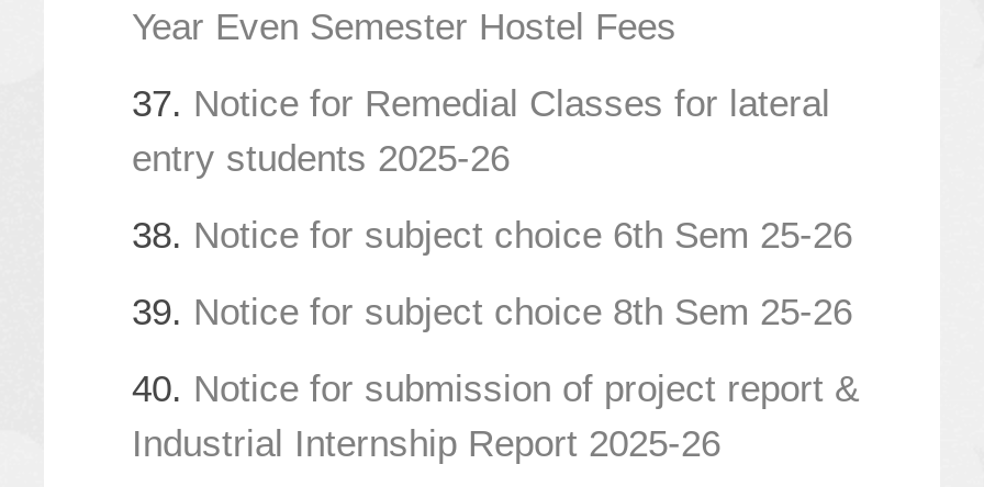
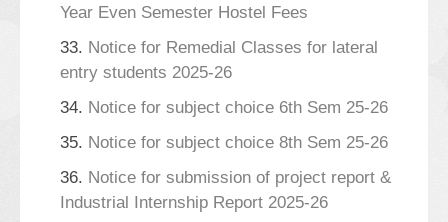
- 37. Notice for Remedial Classes for lateral
+ 33. Notice for Remedial Classes for lateral

- 38. Notice for subject choice 6th Sem 25-26
+ 34. Notice for subject choice 6th Sem 25-26

- 39. Notice for subject choice 8th Sem 25-26
+ 35. Notice for subject choice 8th Sem 25-26

- 40. Notice for submission of project report &
+ 36. Notice for submission of project report &
